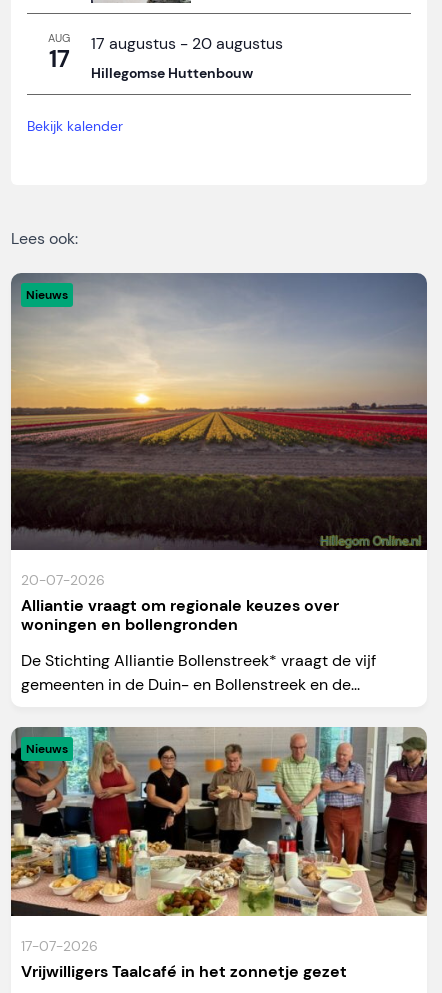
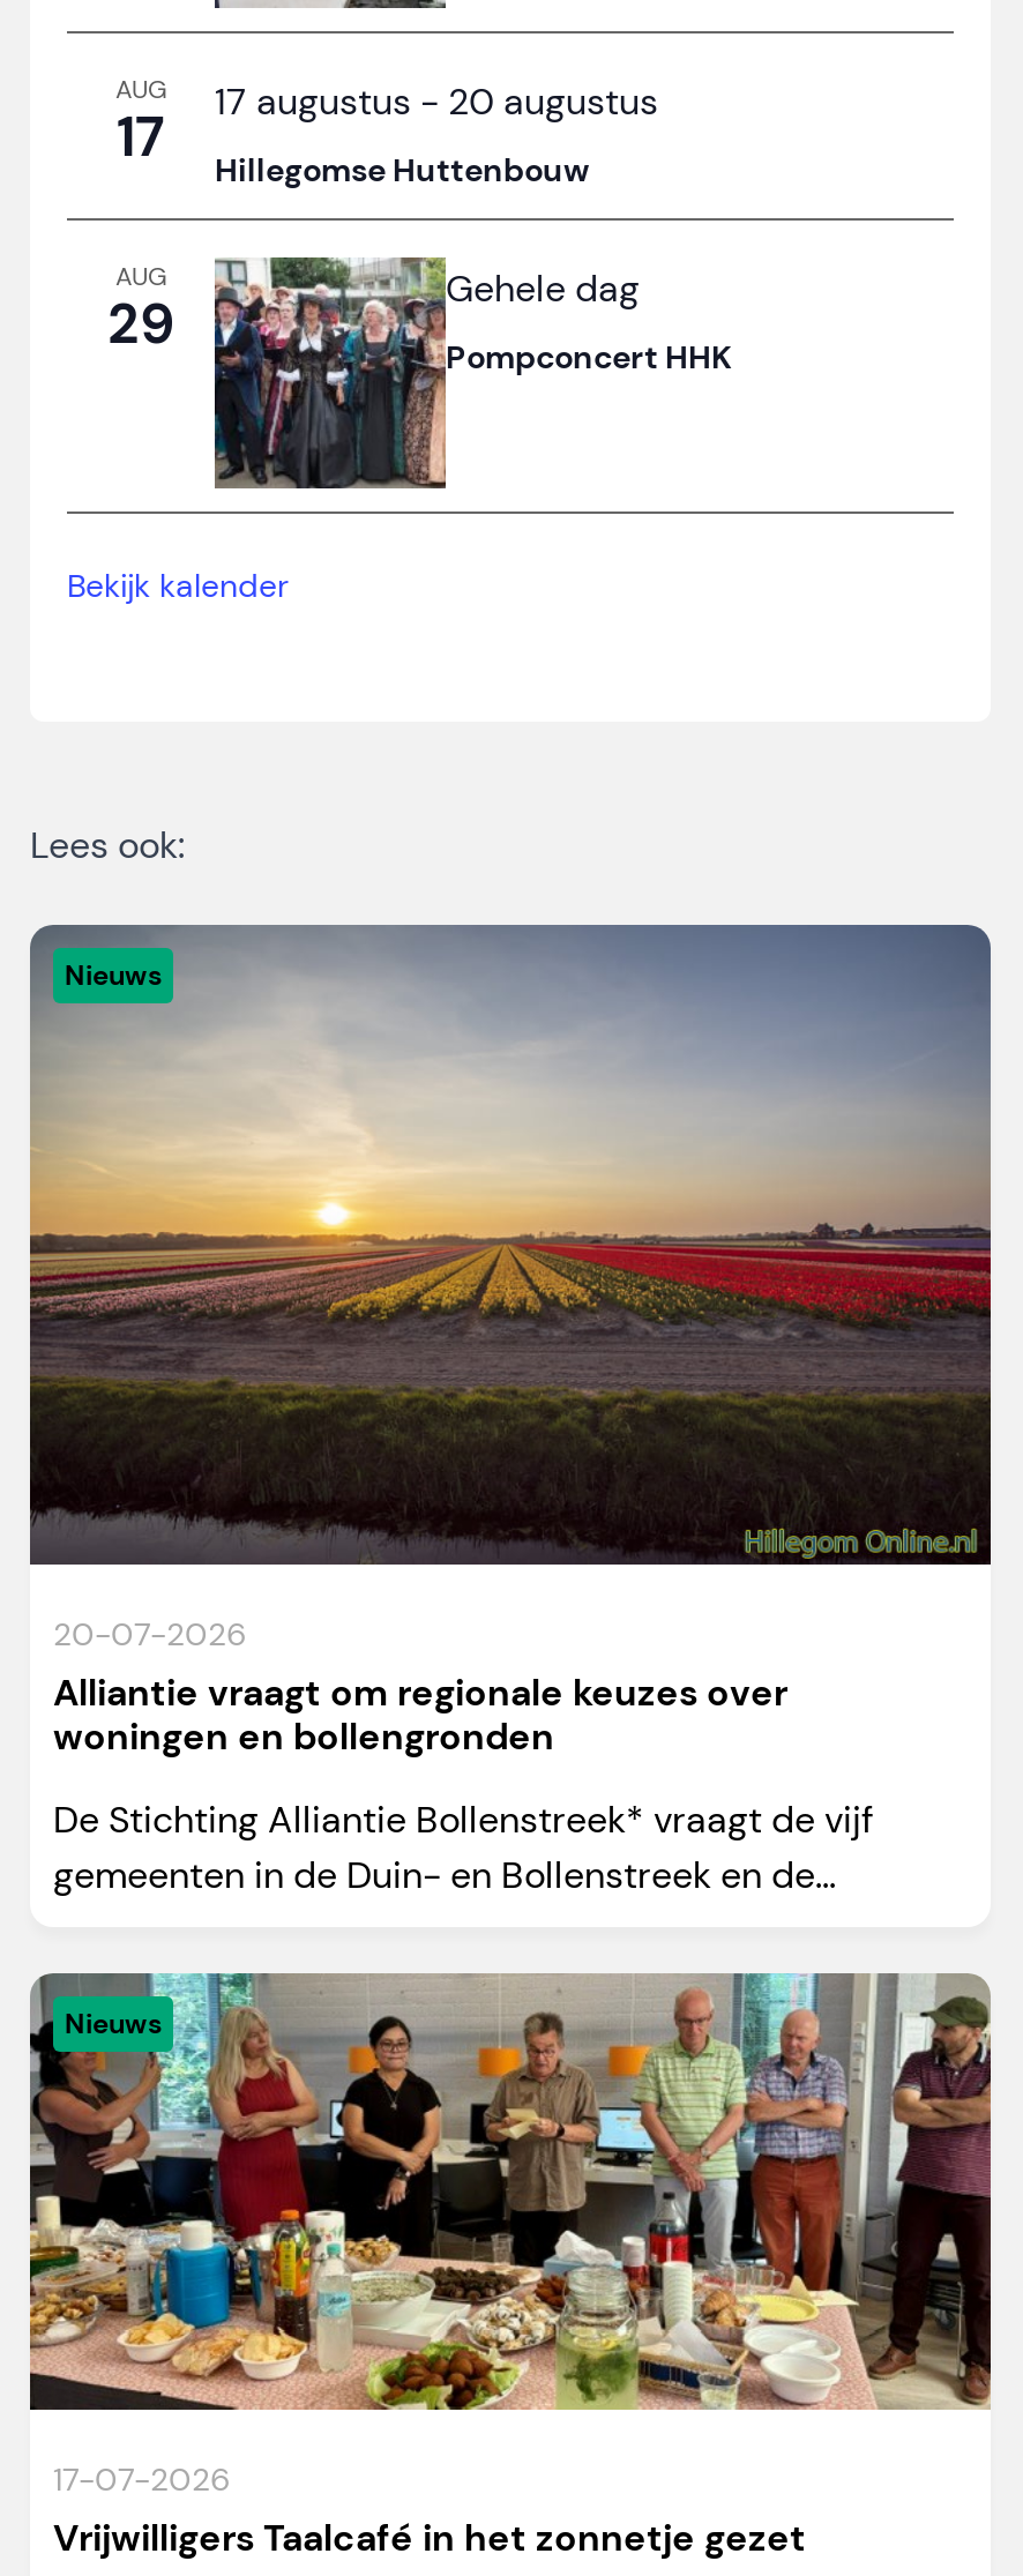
+ [image]
+ AUG
+ 29
+ Gehele dag
+ Pompconcert HHK
